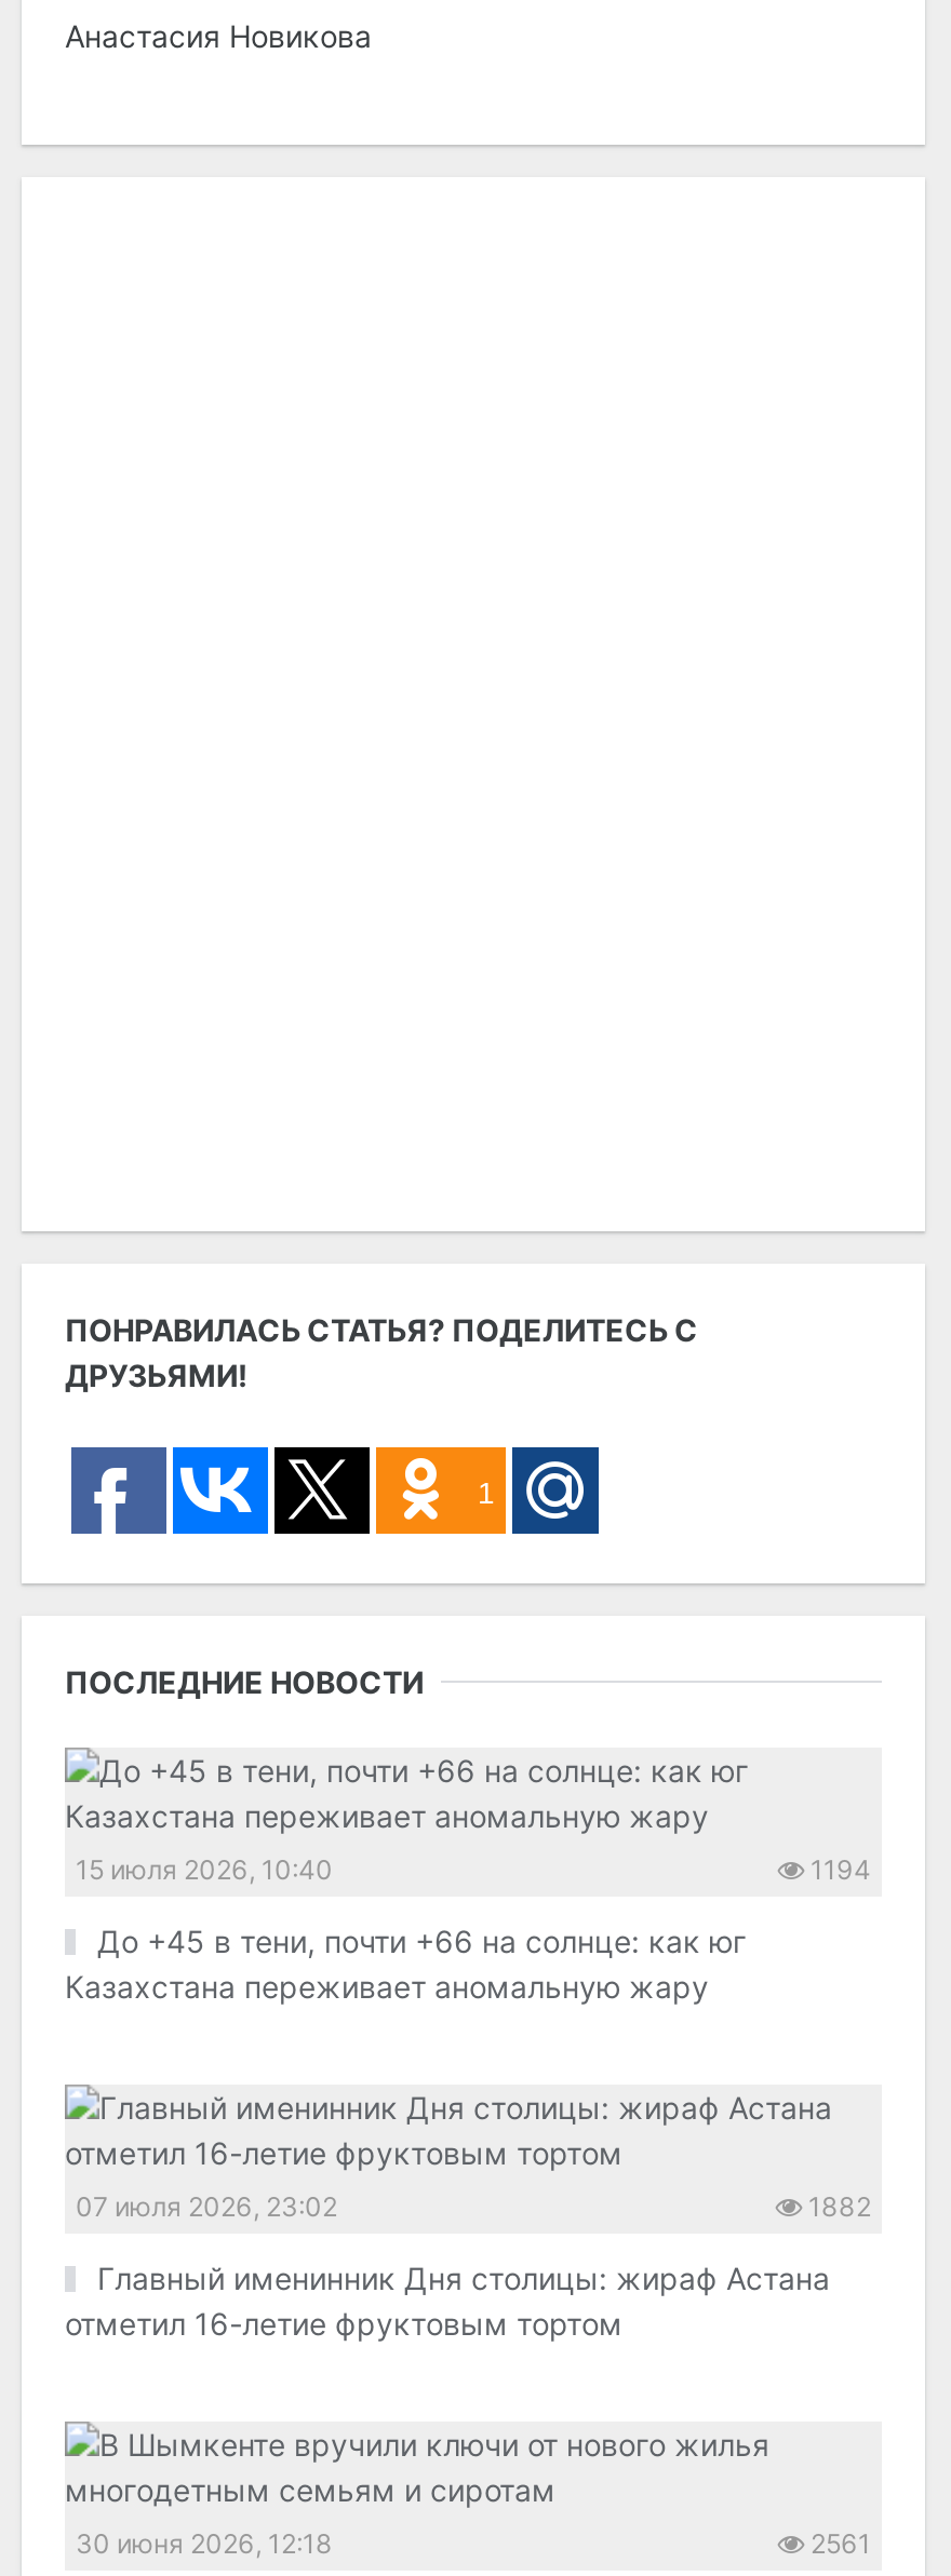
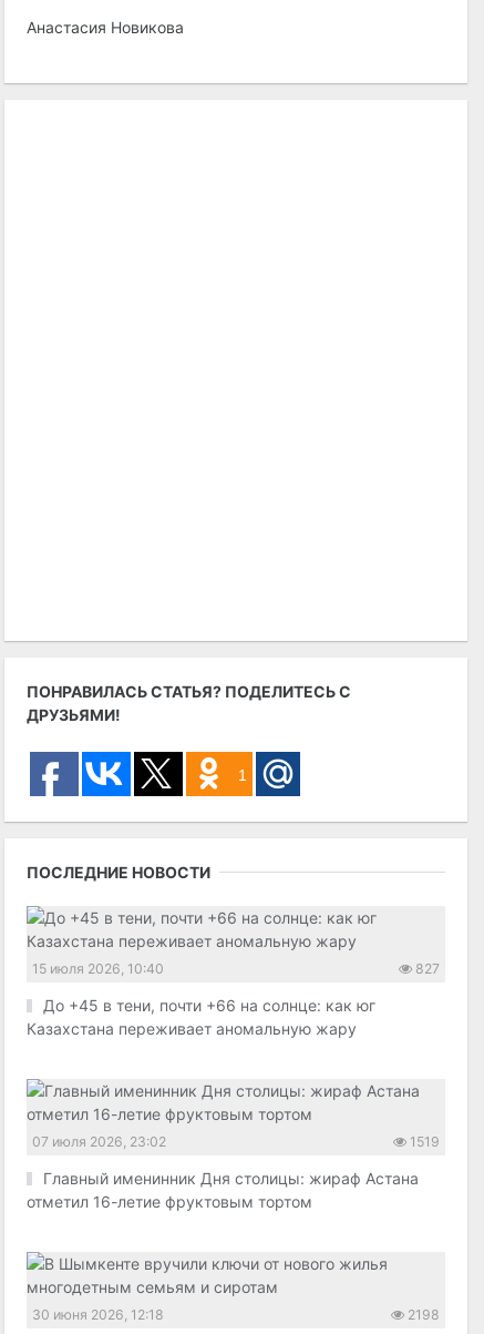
- 1194
+ 827

- 1882
+ 1519

- 2561
+ 2198
